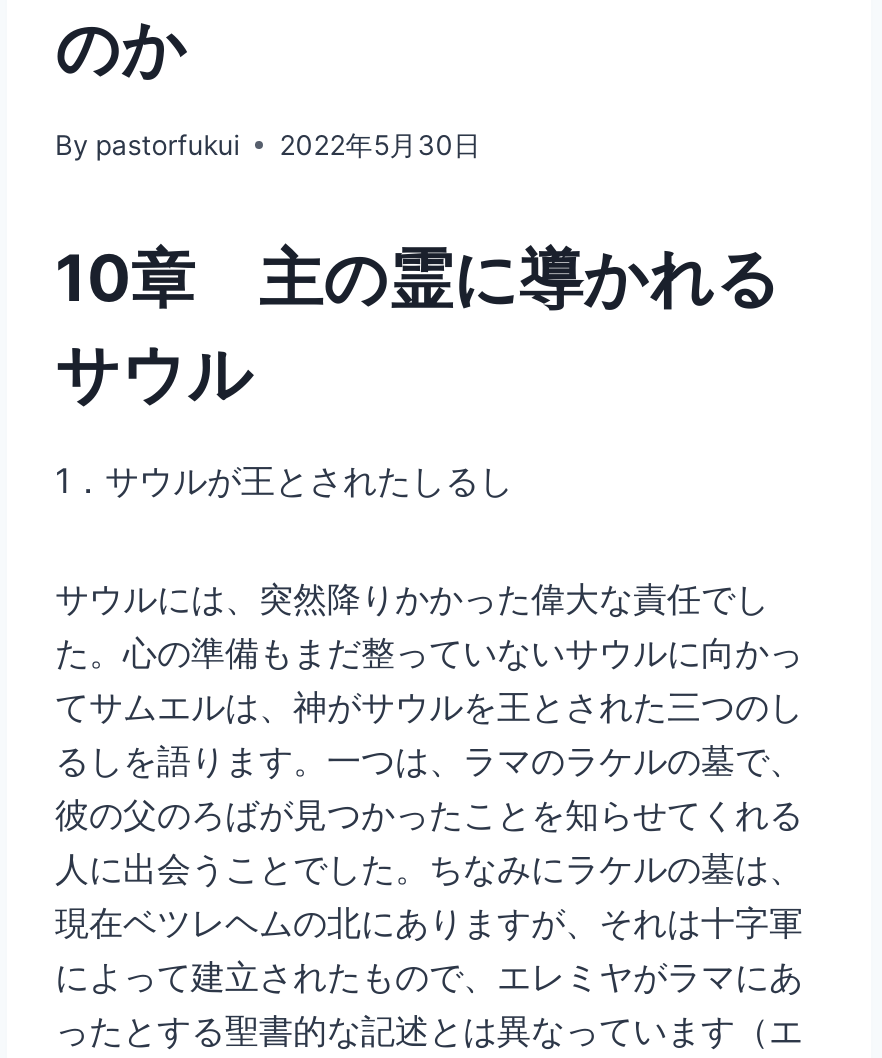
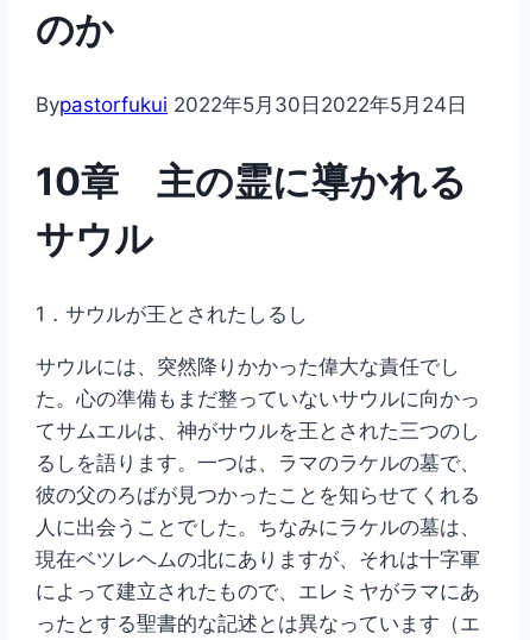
- By pastorfukui
- 2022年5月30日
+ Bypastorfukui 2022年5月30日2022年5月24日

moved down: 1．サウルが王とされたしるし
